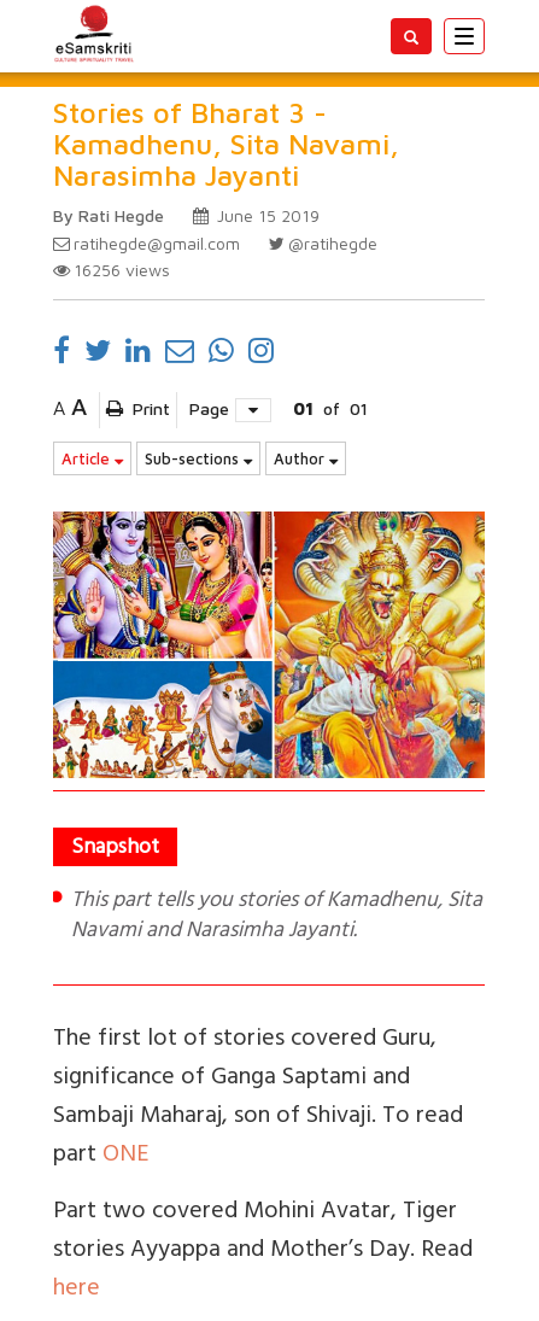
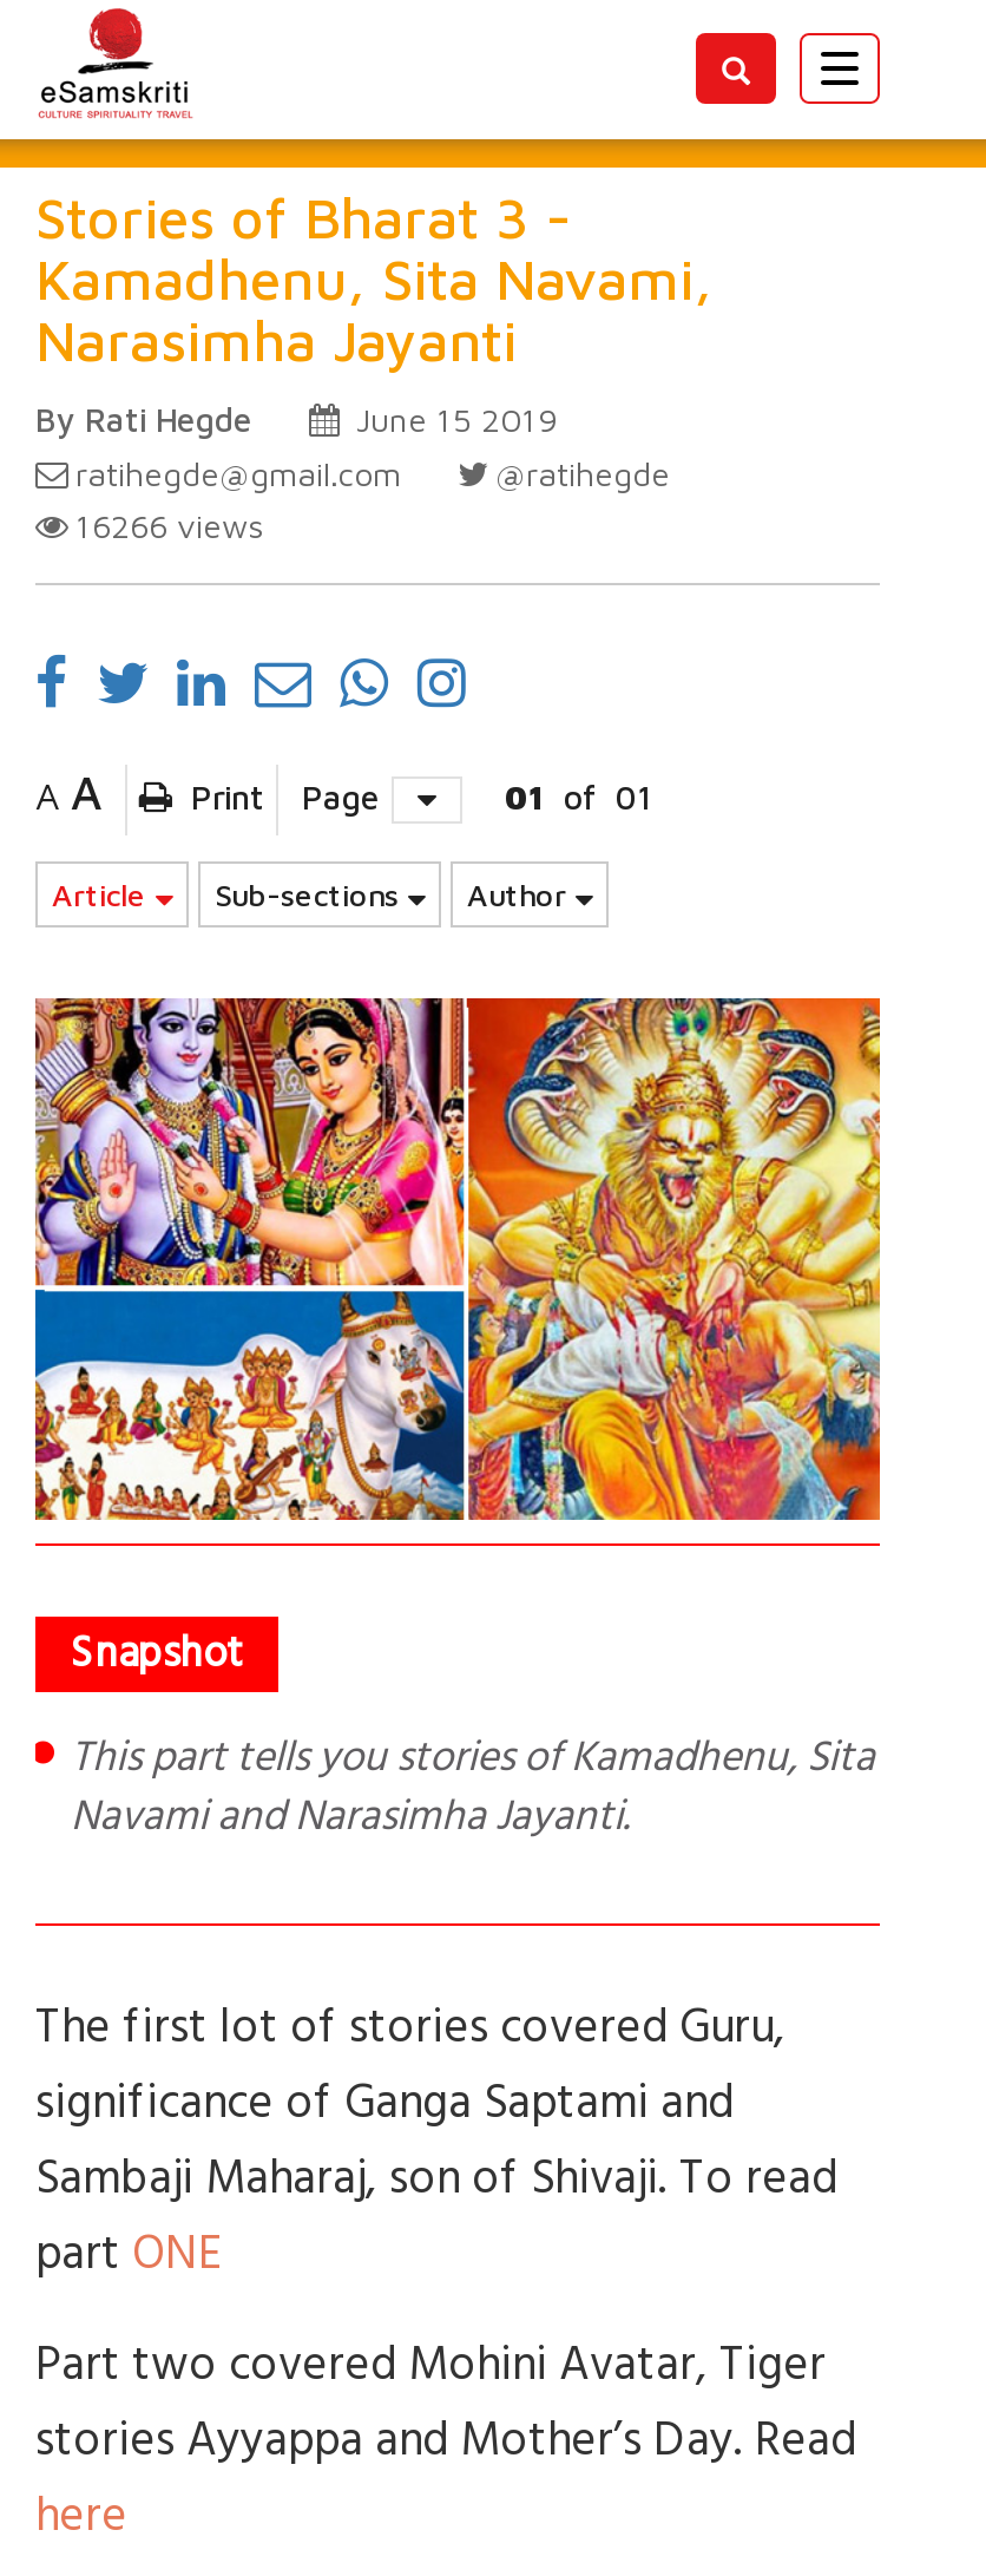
- 16256 views
+ 16266 views
